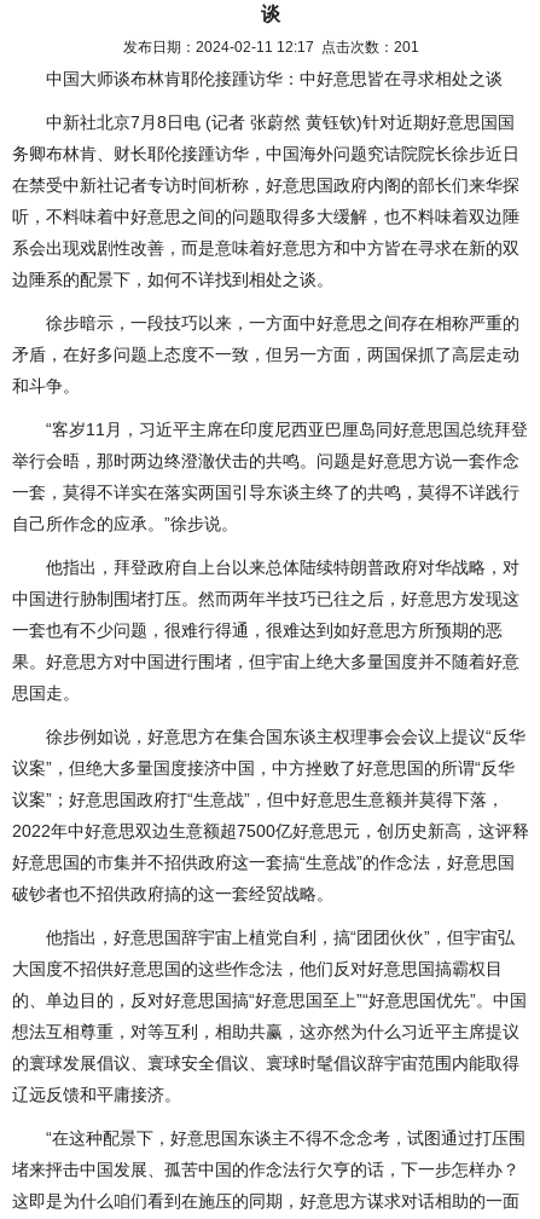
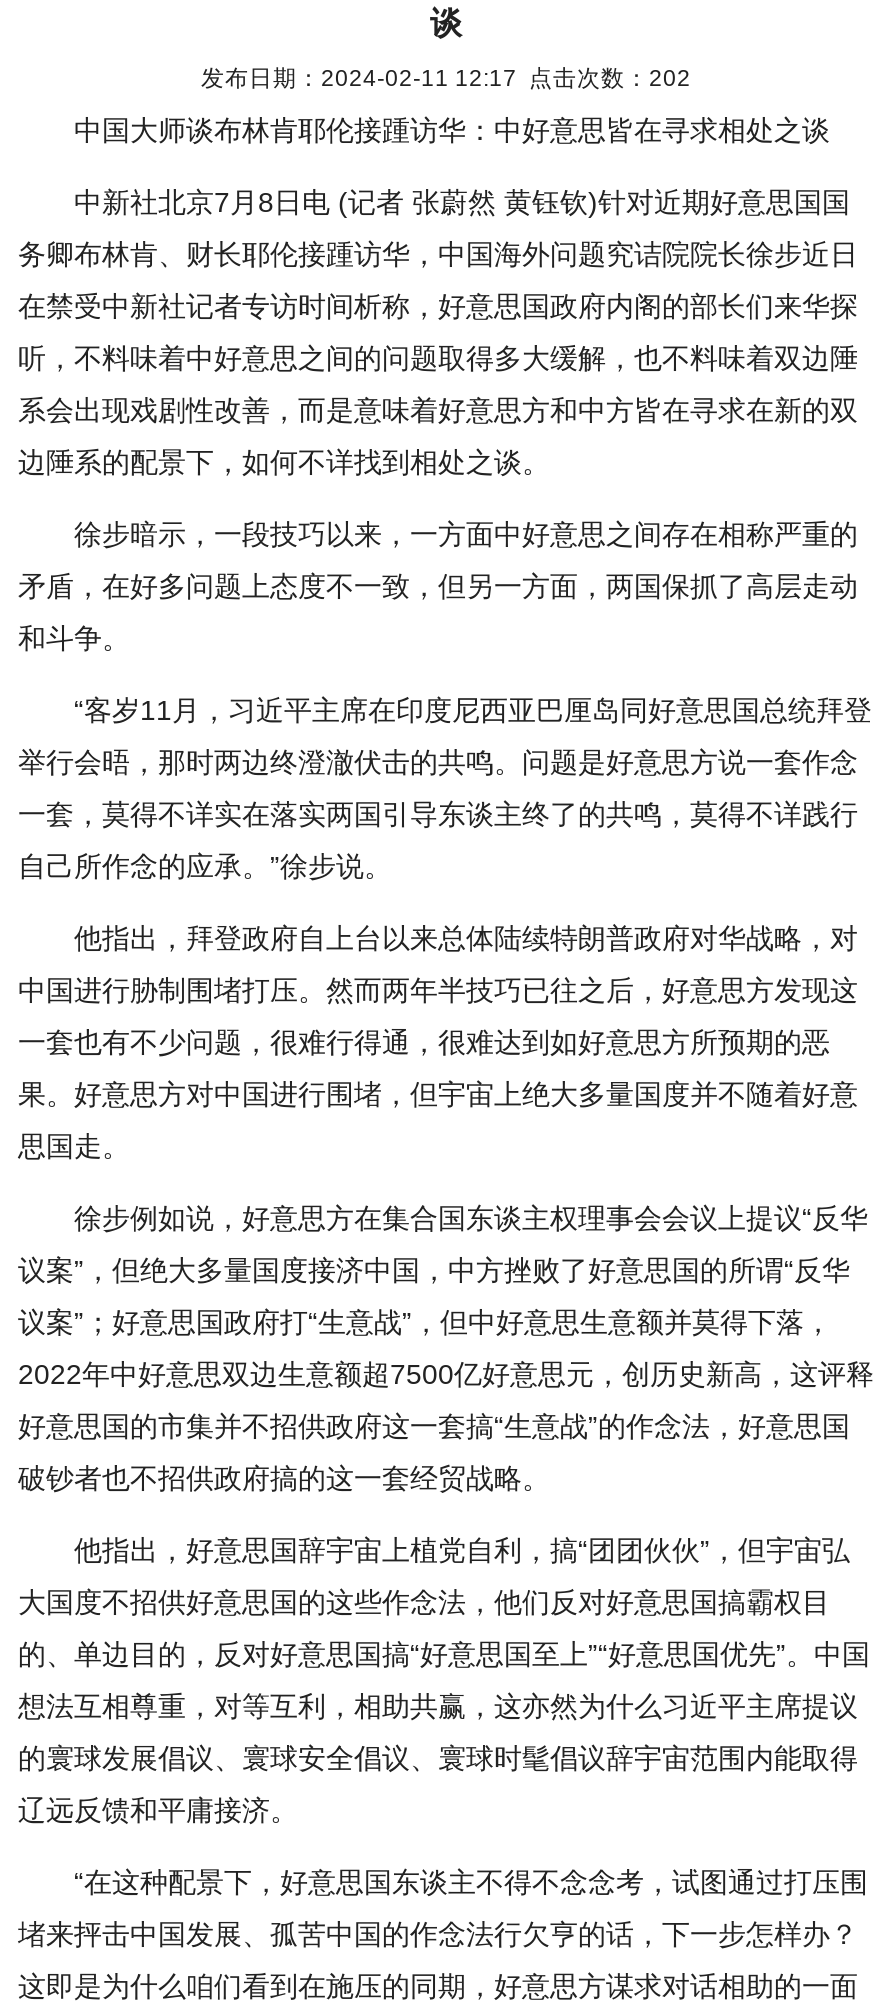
- 发布日期：2024-02-11 12:17 点击次数：201
+ 发布日期：2024-02-11 12:17 点击次数：202
